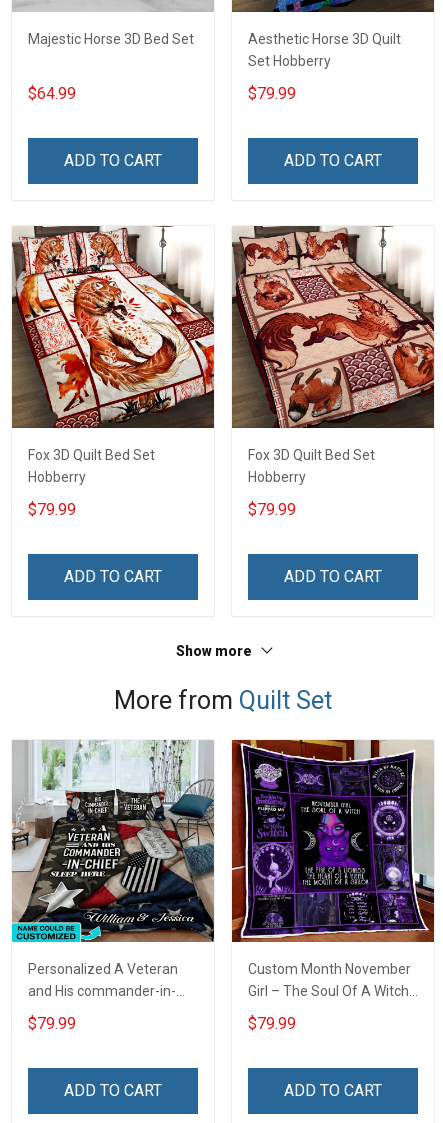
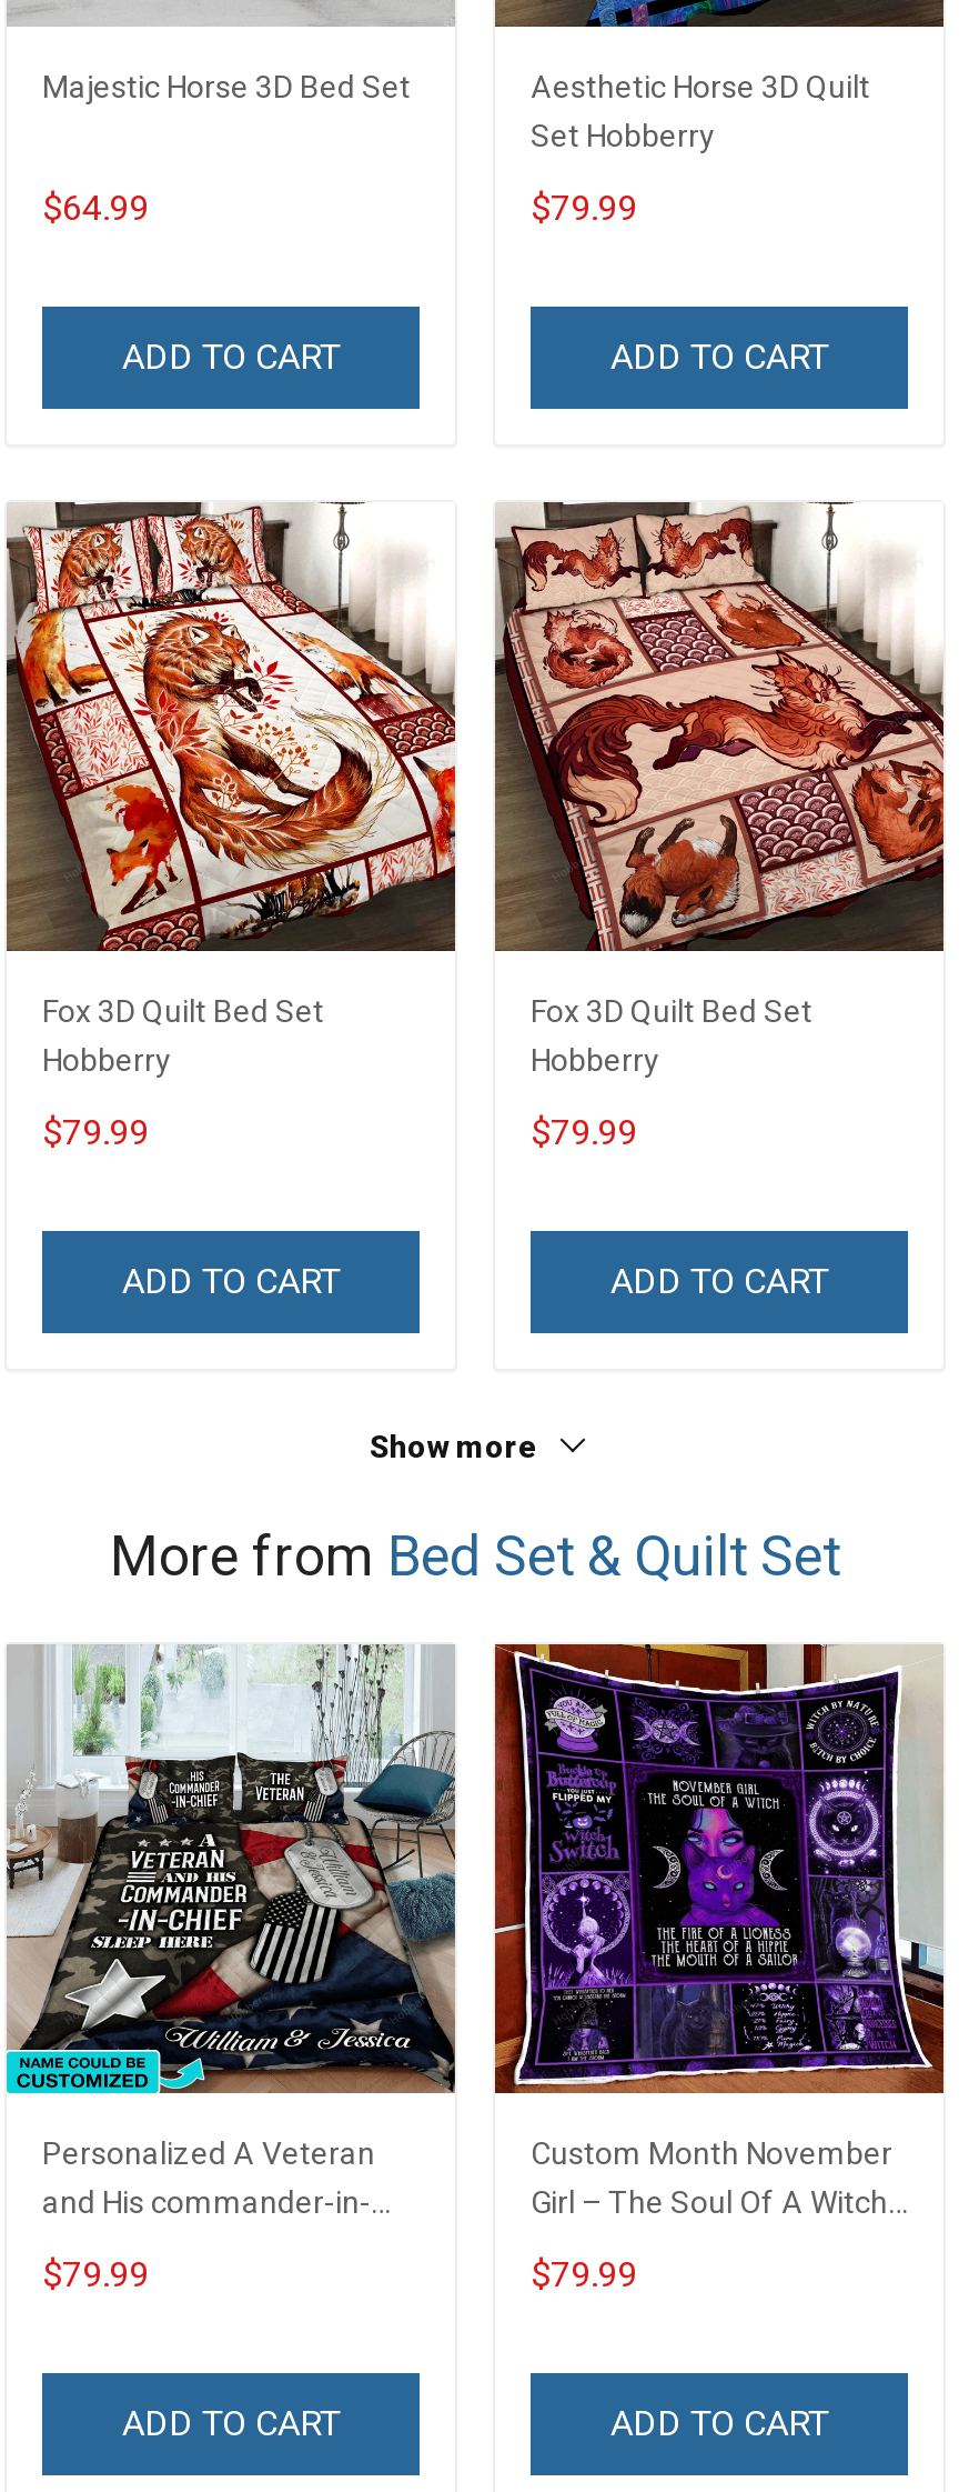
- More from Quilt Set
+ More from Bed Set & Quilt Set
